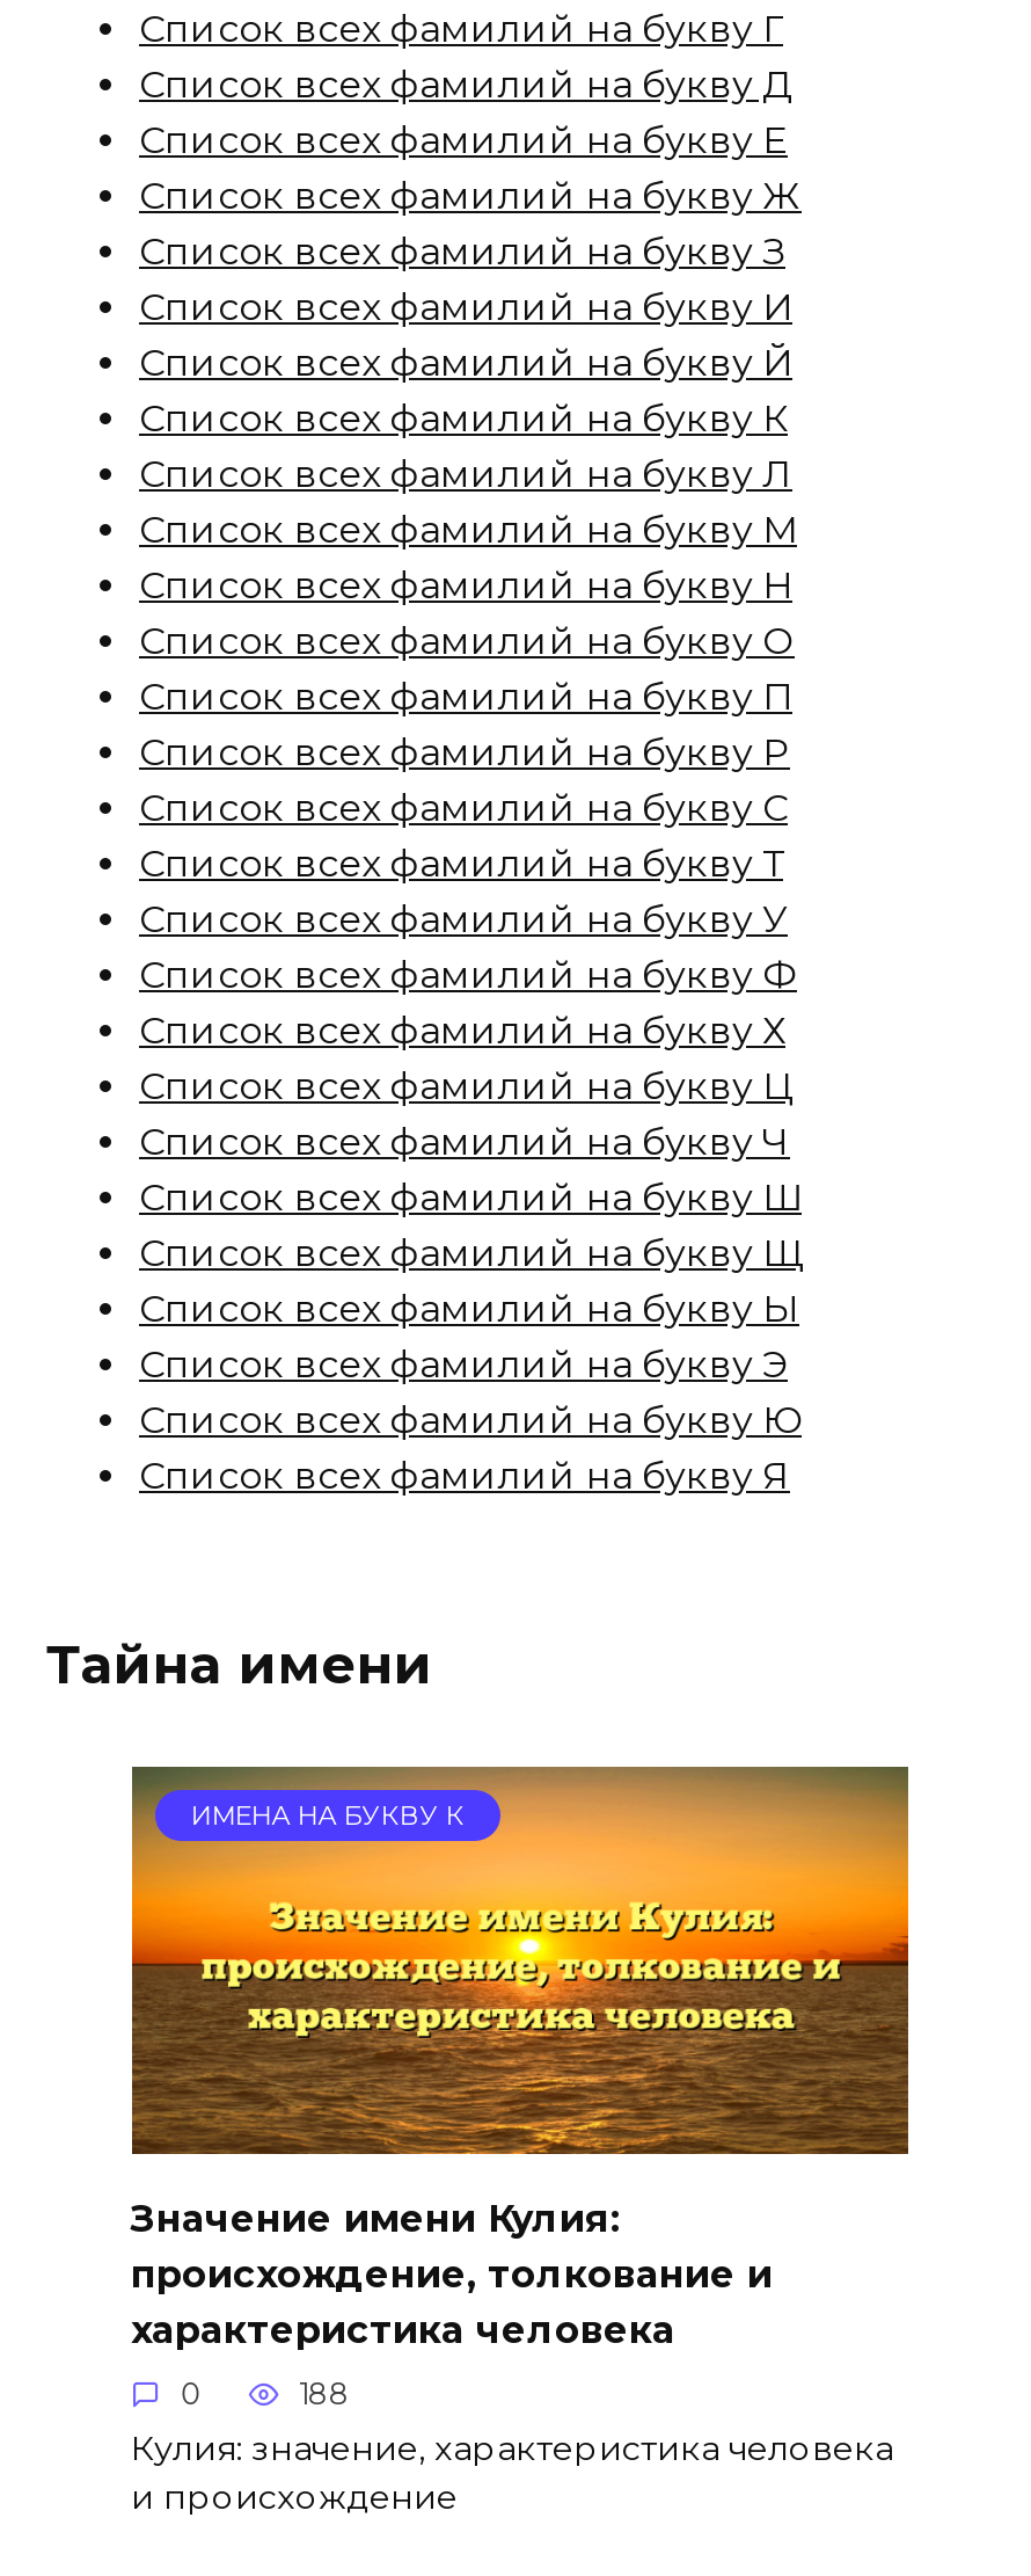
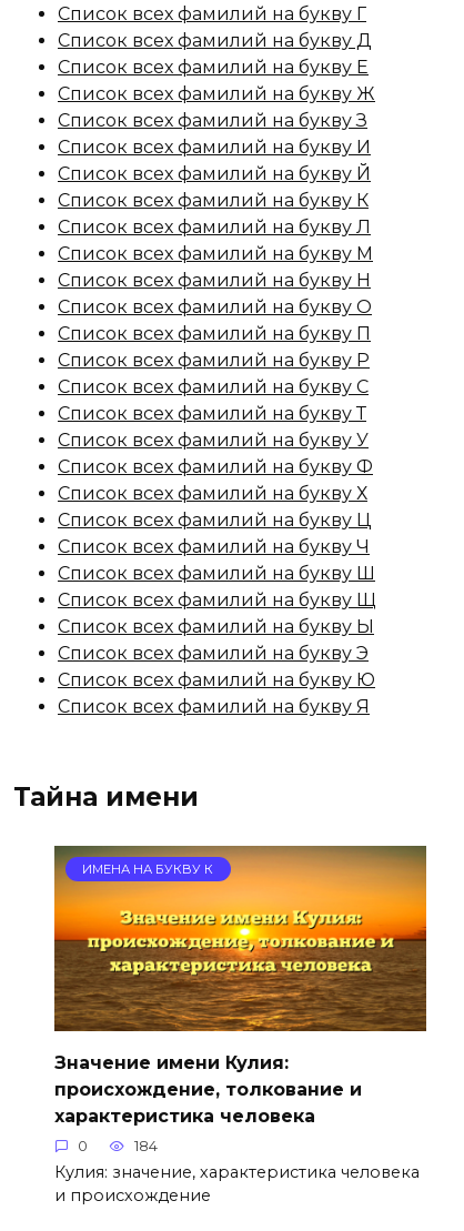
- 188
+ 184
